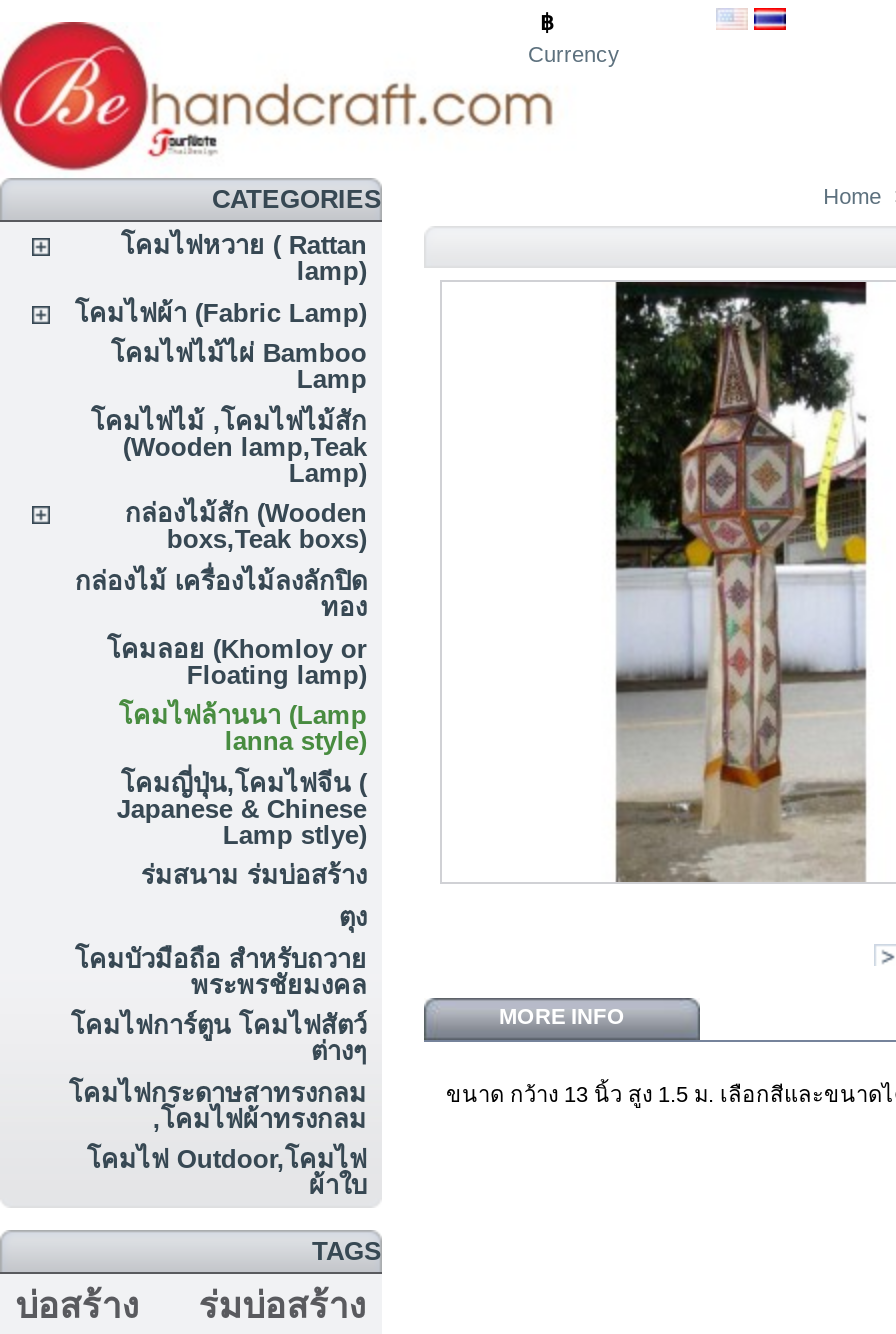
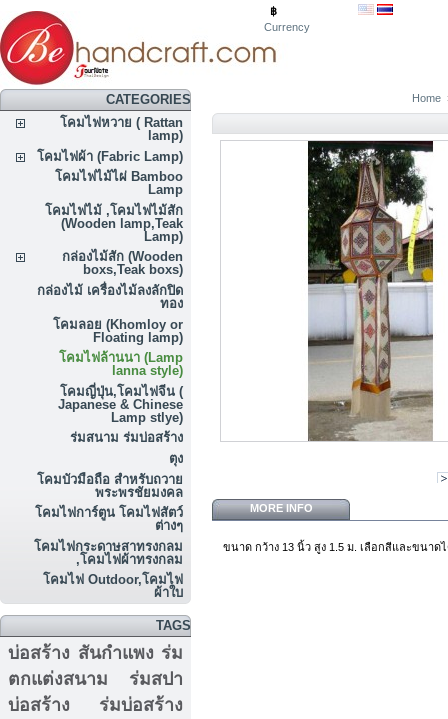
+ บ่อสร้าง สันกำแพง ร่ม
+ ตกแต่งสนาม
+ ร่มสปา
